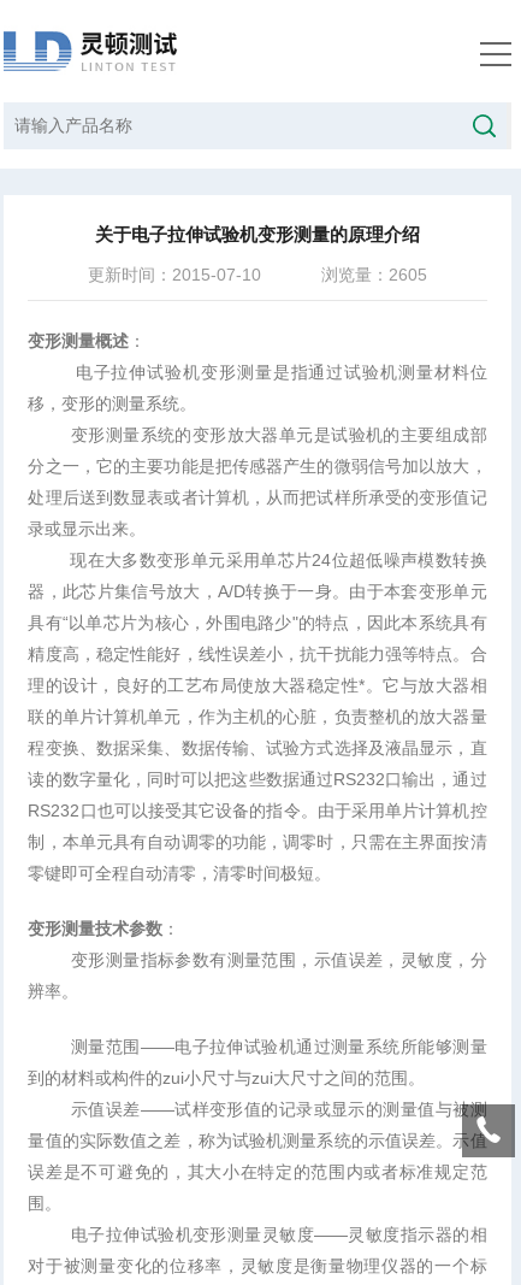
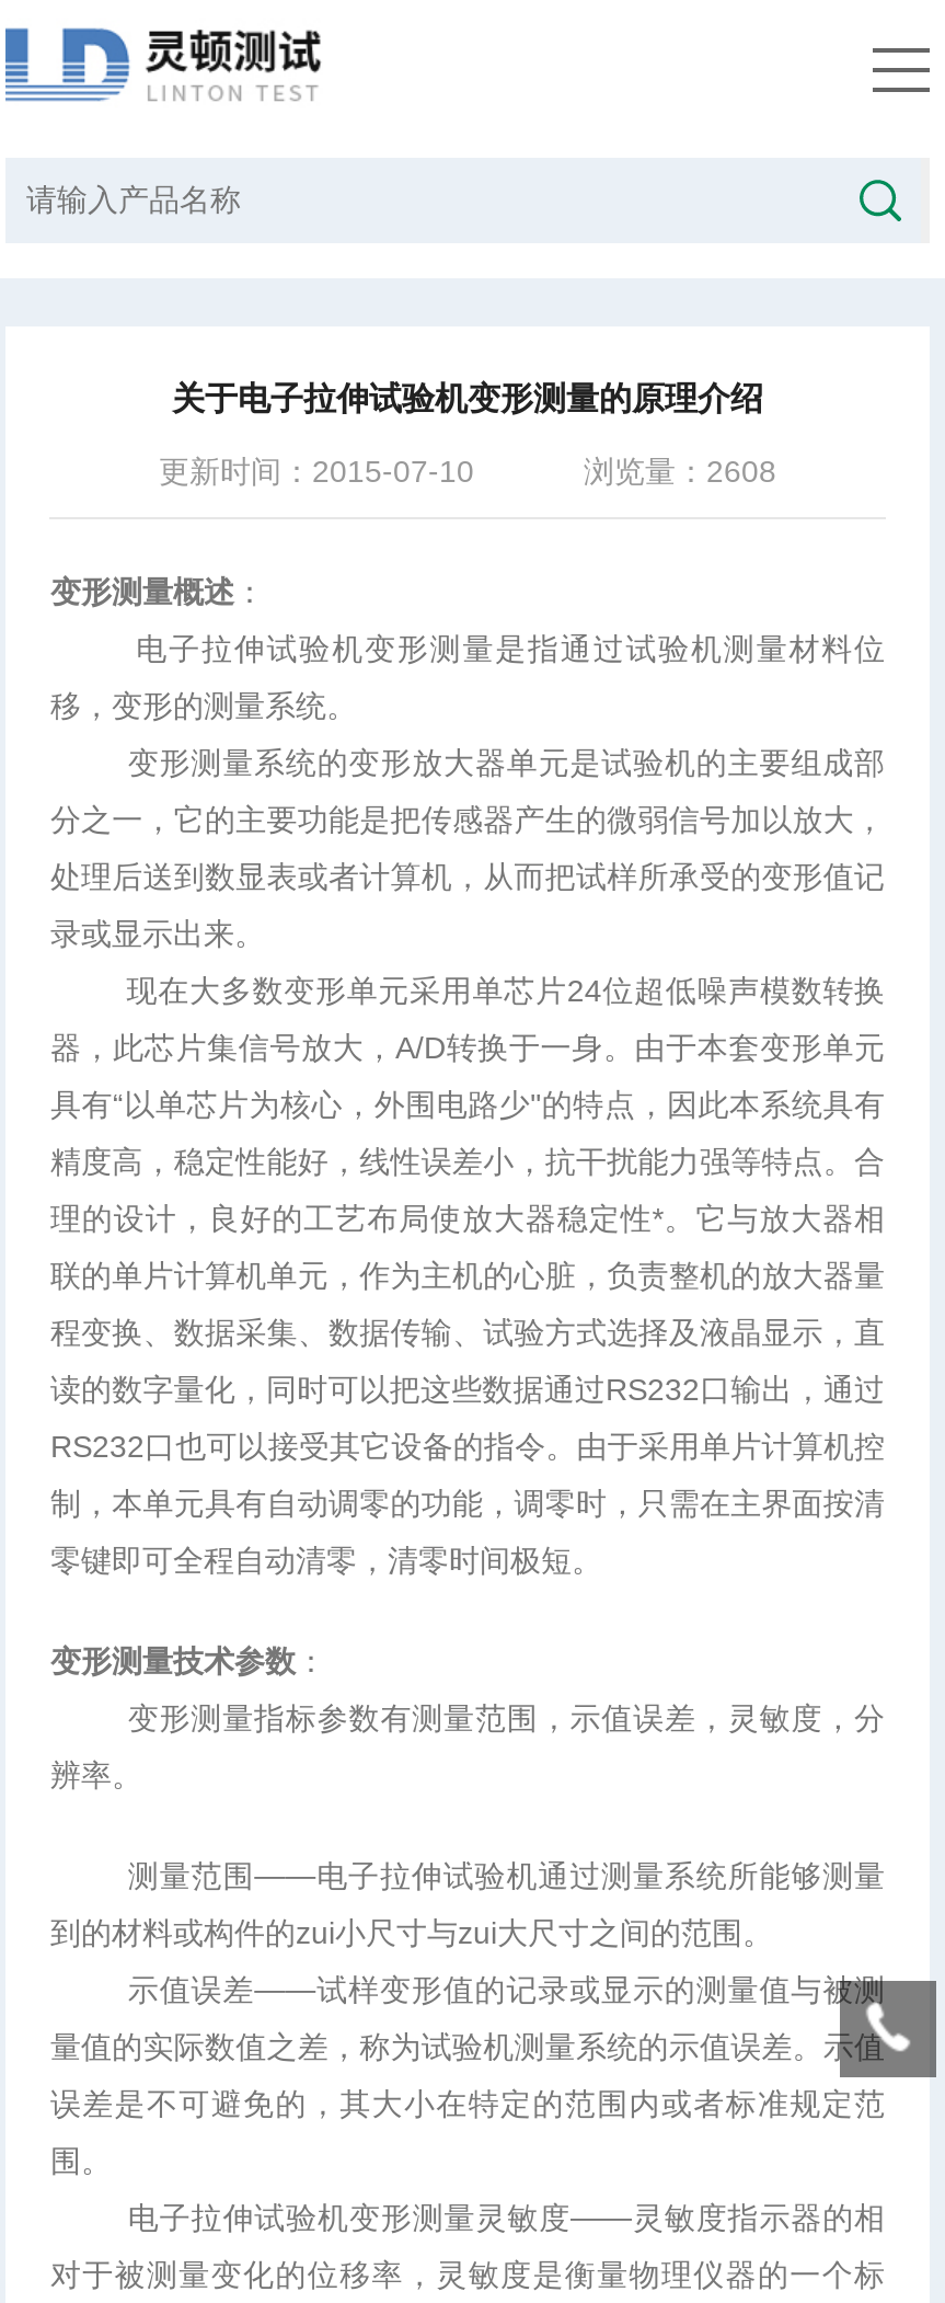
- 浏览量：2605
+ 浏览量：2608
